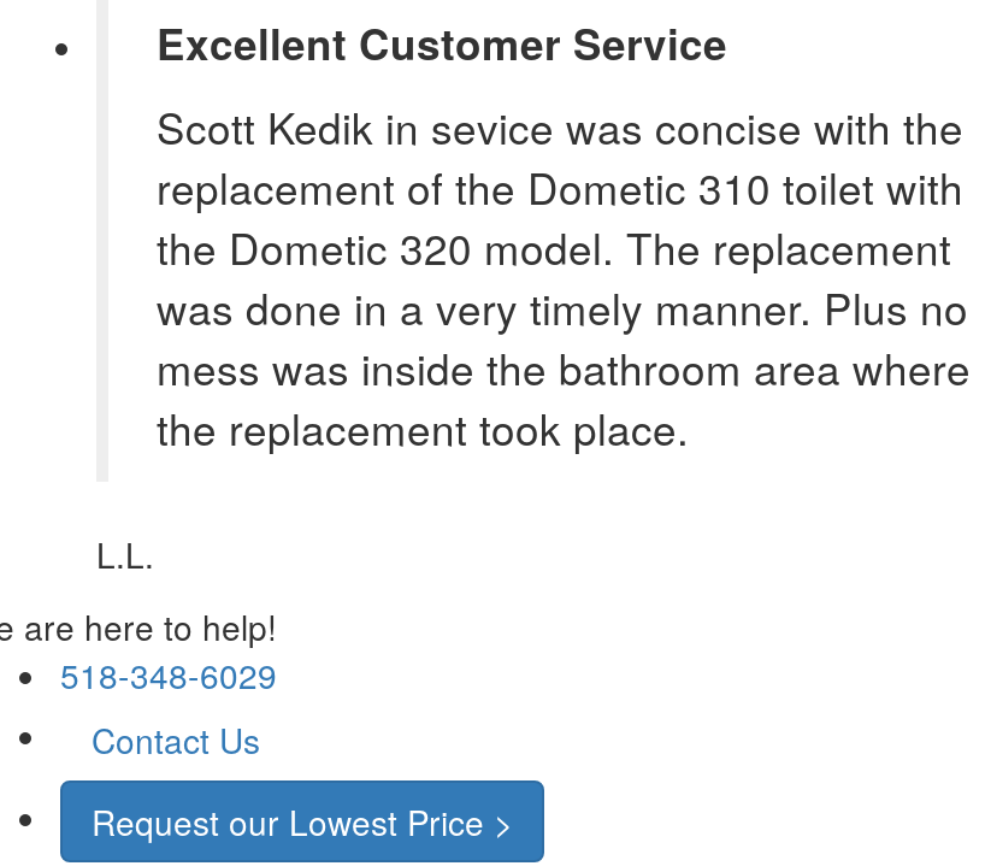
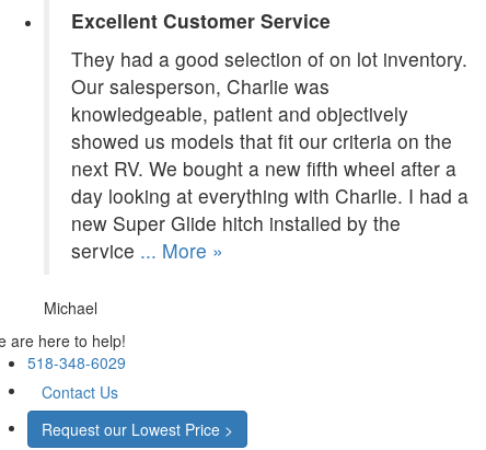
- Scott Kedik in sevice was concise with the
- replacement of the Dometic 310 toilet with
- the Dometic 320 model. The replacement
- was done in a very timely manner. Plus no
- mess was inside the bathroom area where
- the replacement took place.
+ They had a good selection of on lot inventory.
+ Our salesperson, Charlie was
+ knowledgeable, patient and objectively
+ showed us models that fit our criteria on the
+ next RV. We bought a new fifth wheel after a
+ day looking at everything with Charlie. I had a
+ new Super Glide hitch installed by the
+ service... More »

- L.L.
+ Michael
